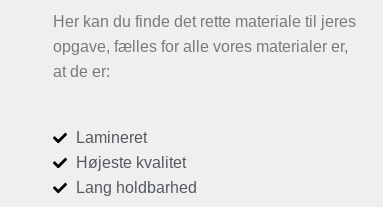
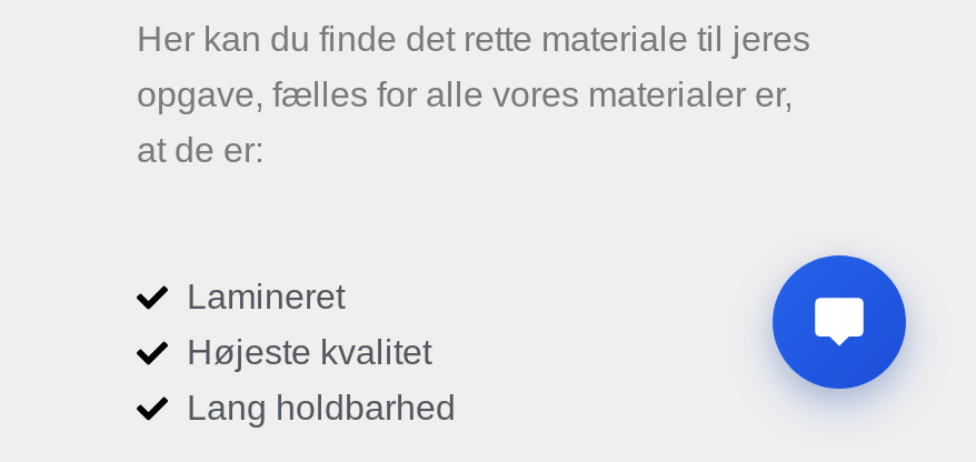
+ [image]
